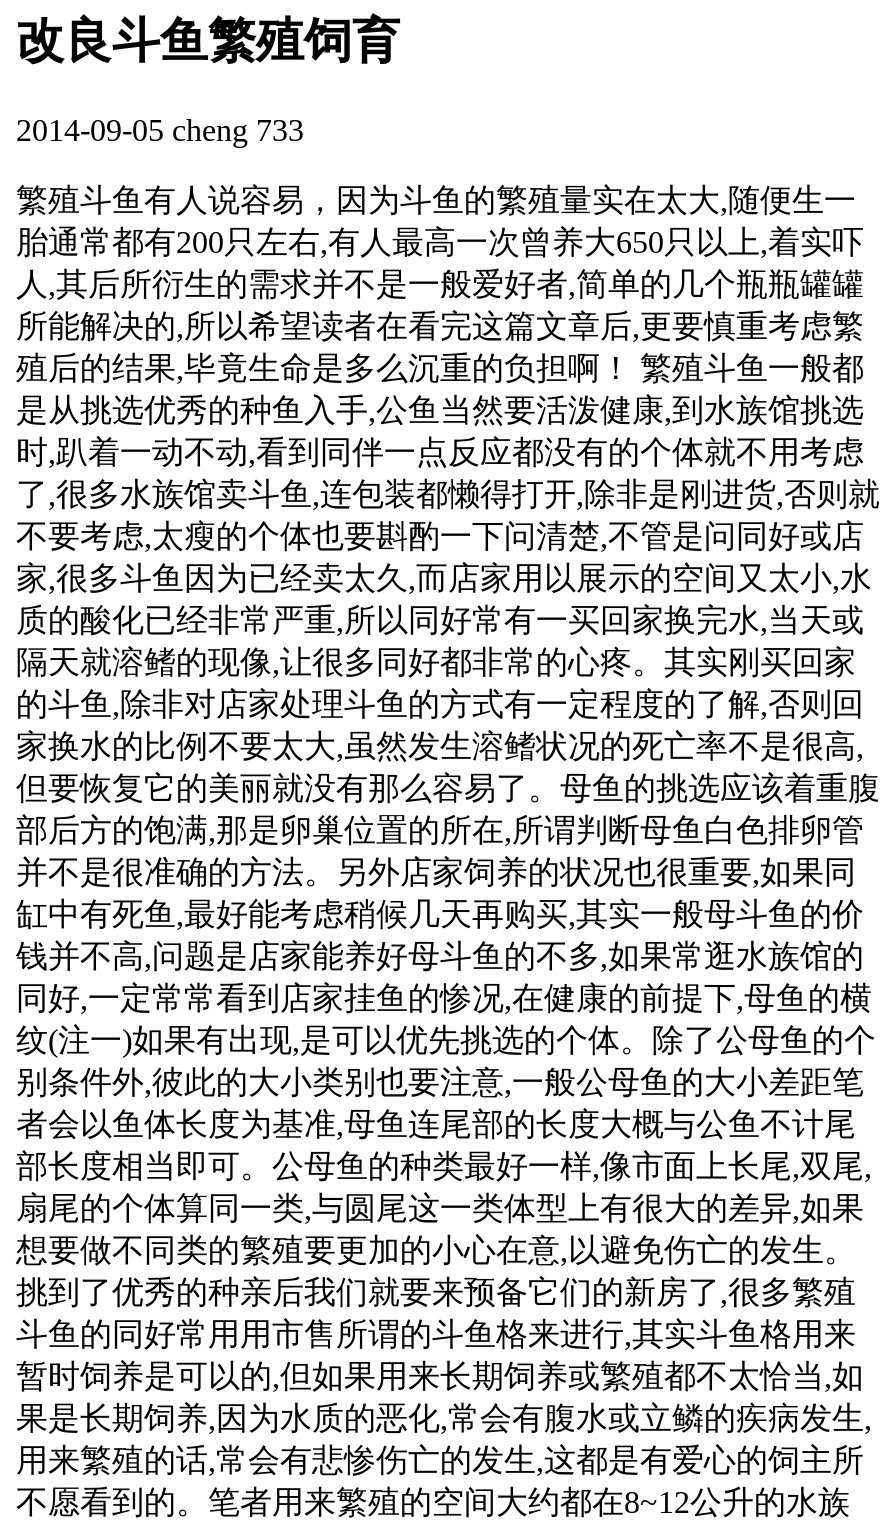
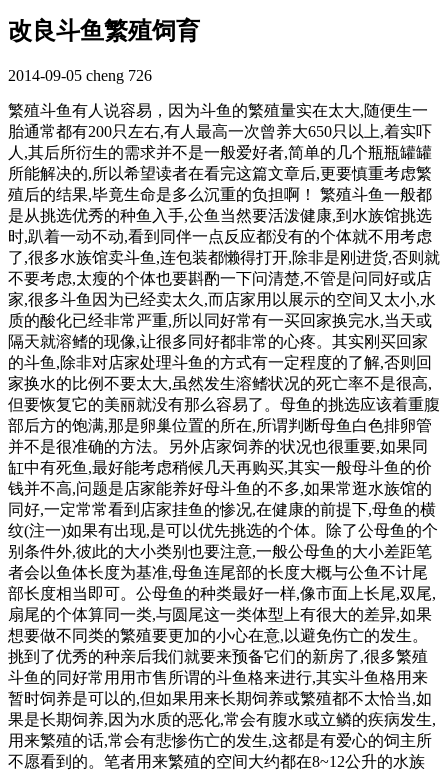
- 2014-09-05 cheng 733
+ 2014-09-05 cheng 726
